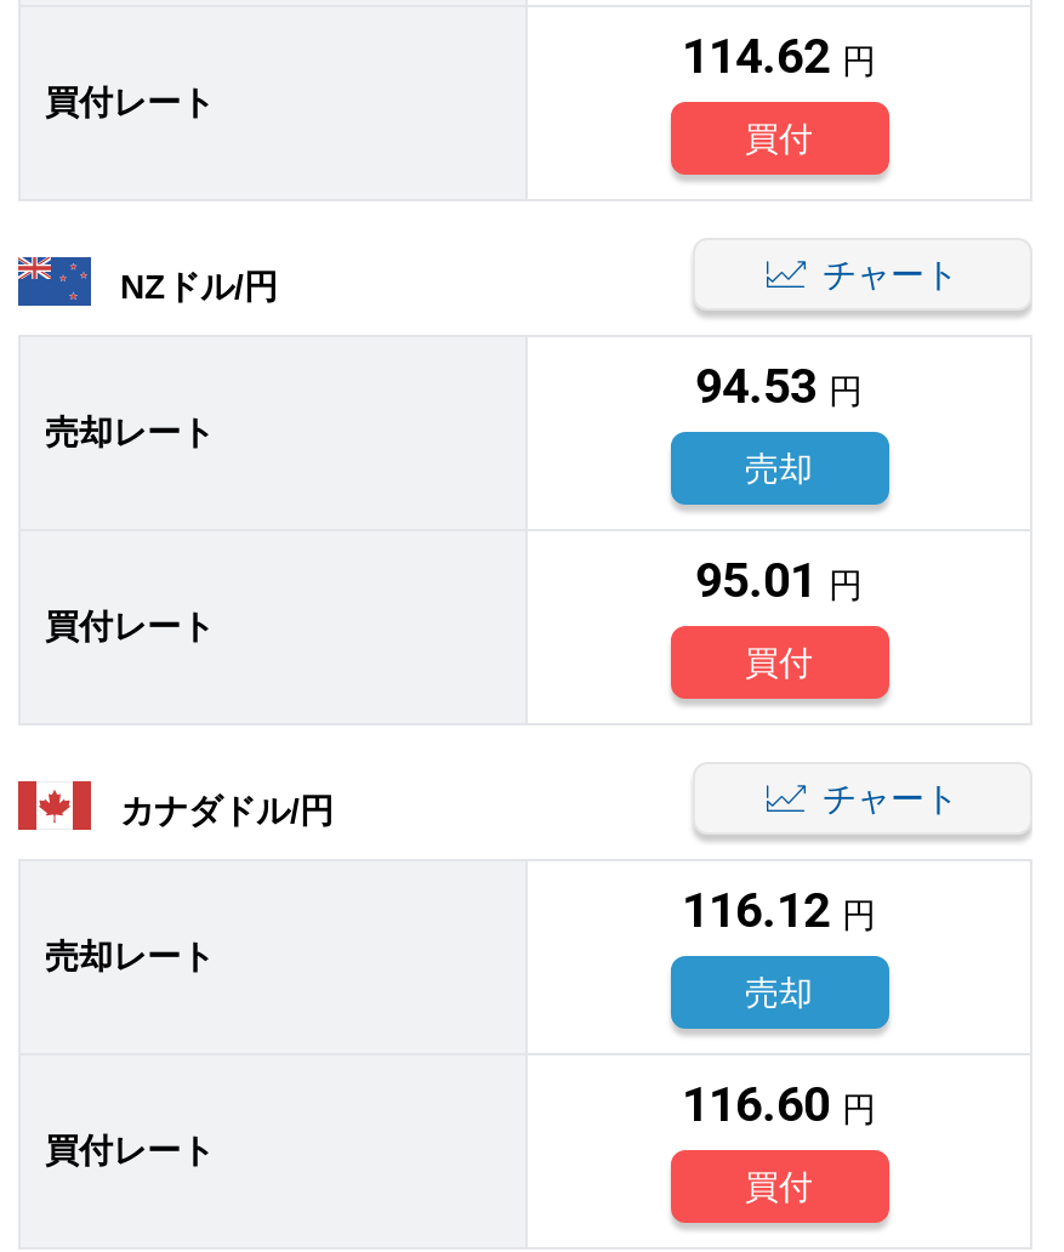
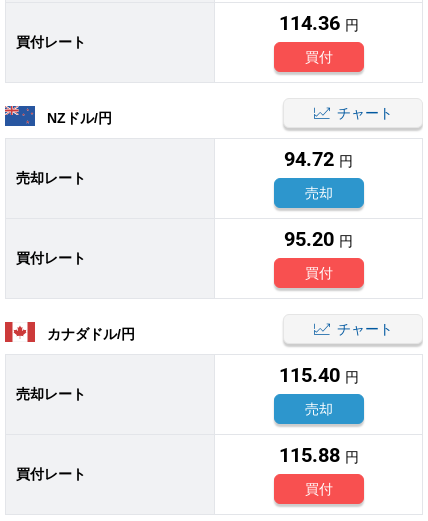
- 114.62 円
+ 114.36 円

- 94.53 円
+ 94.72 円

- 95.01 円
+ 95.20 円

- 116.12 円
+ 115.40 円

- 116.60 円
+ 115.88 円
